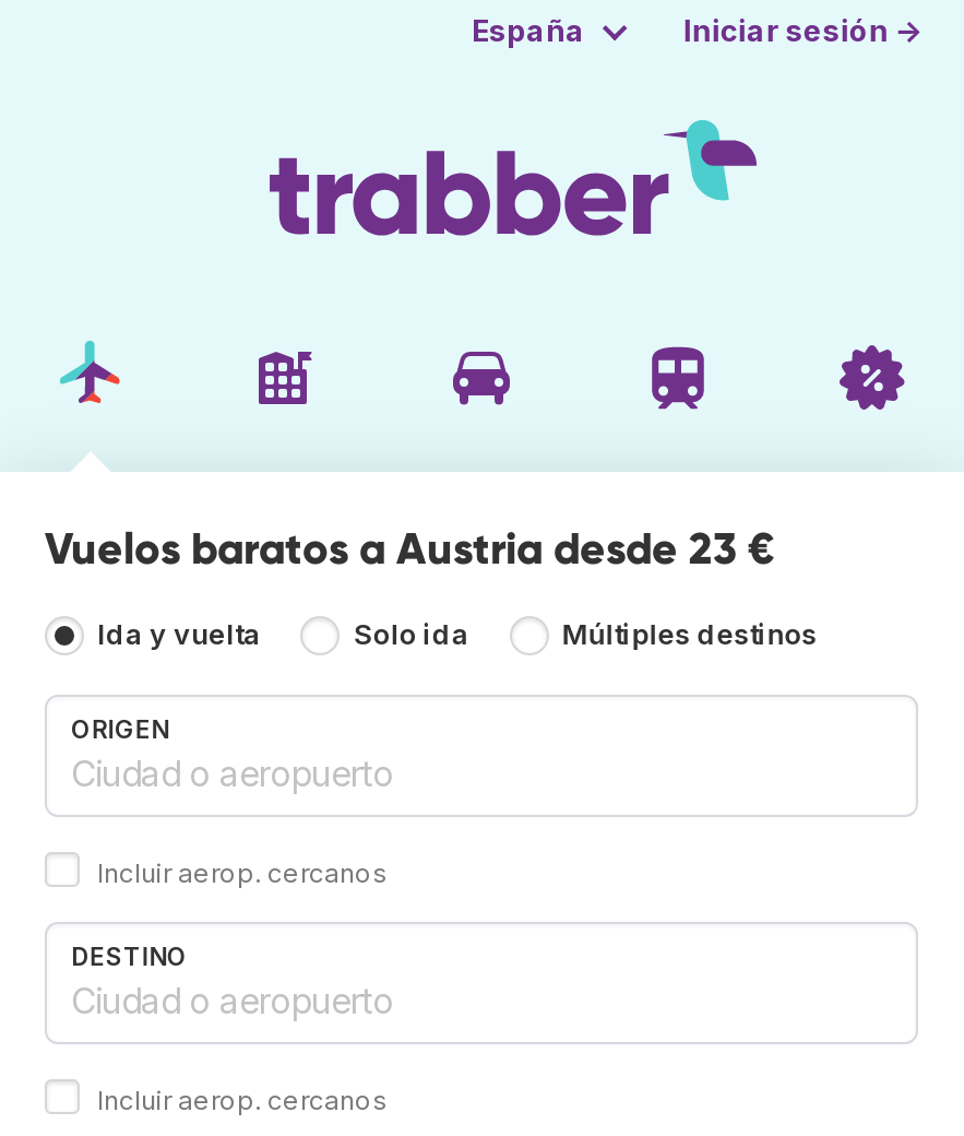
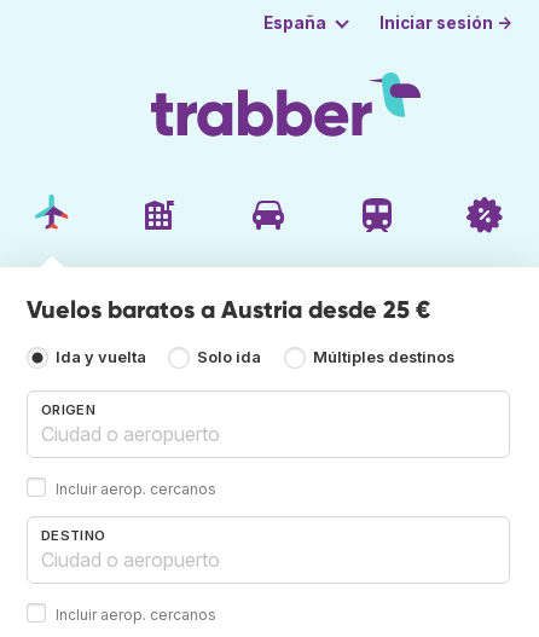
- Vuelos baratos a Austria desde 23 €
+ Vuelos baratos a Austria desde 25 €
